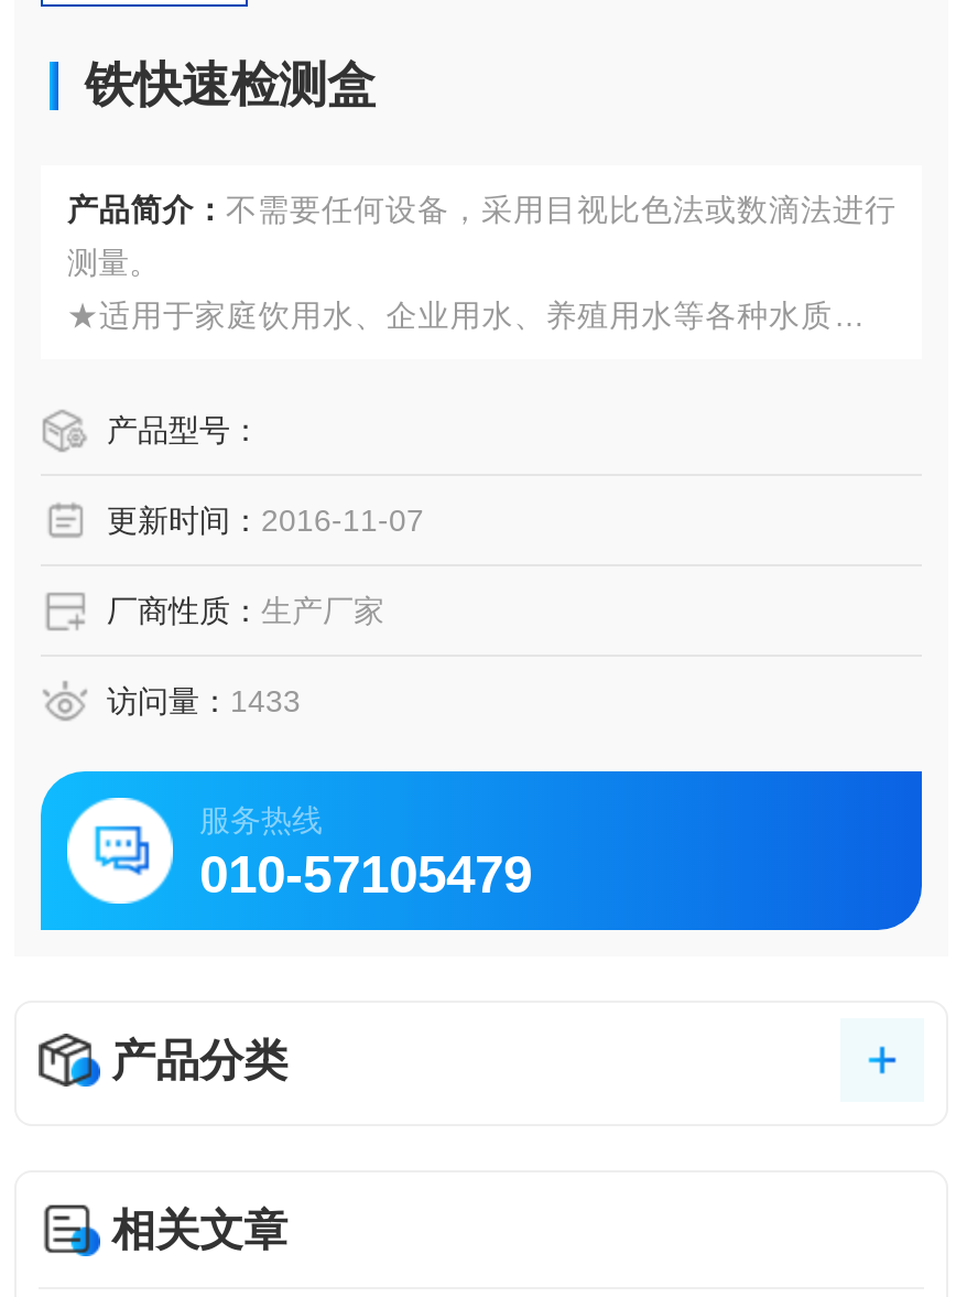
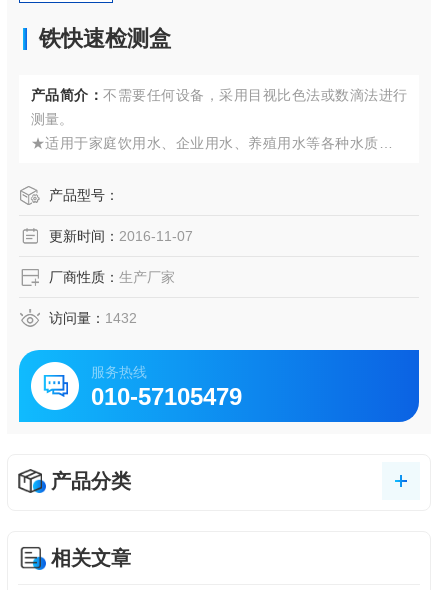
- 访问量：1433
+ 访问量：1432
